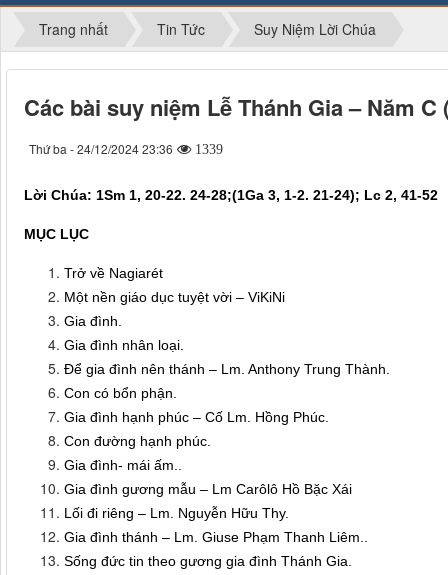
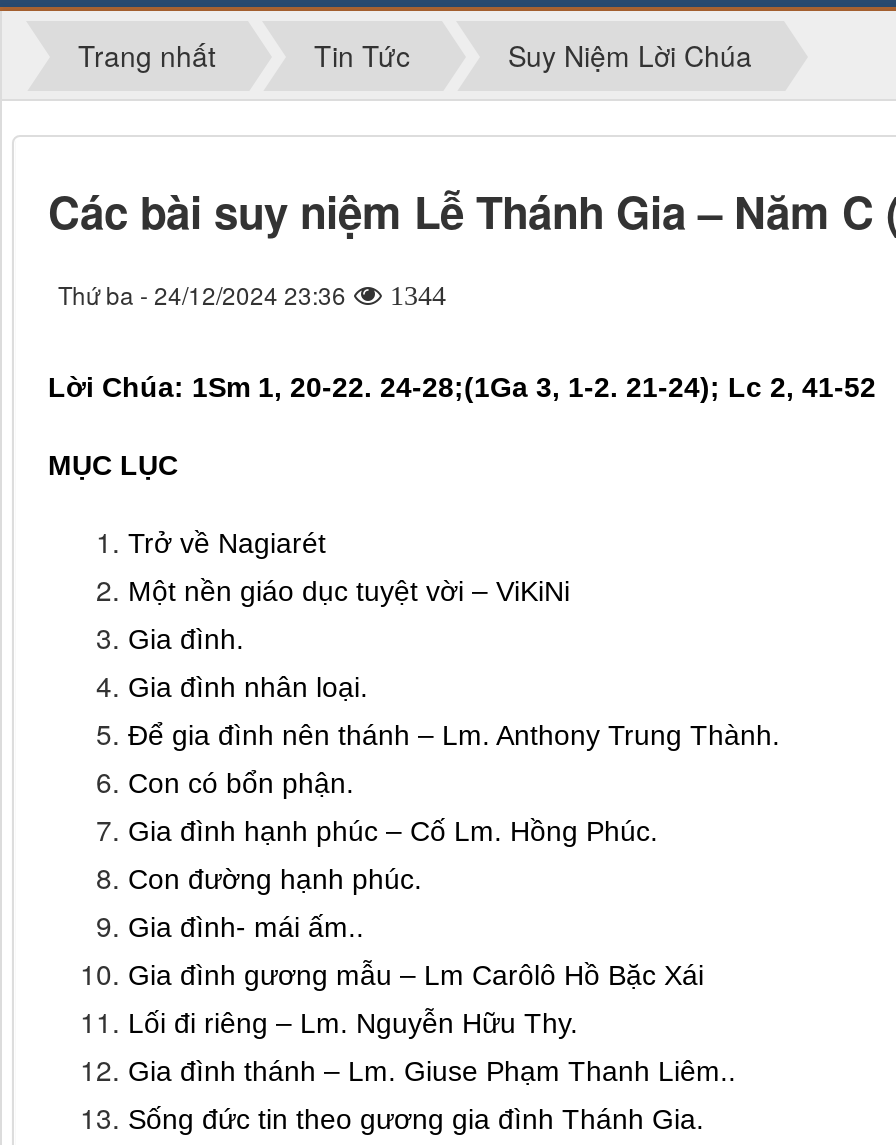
- Thứ ba - 24/12/2024 23:36 1339
+ Thứ ba - 24/12/2024 23:36 1344
